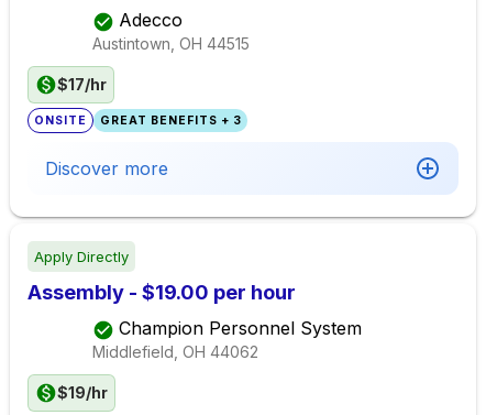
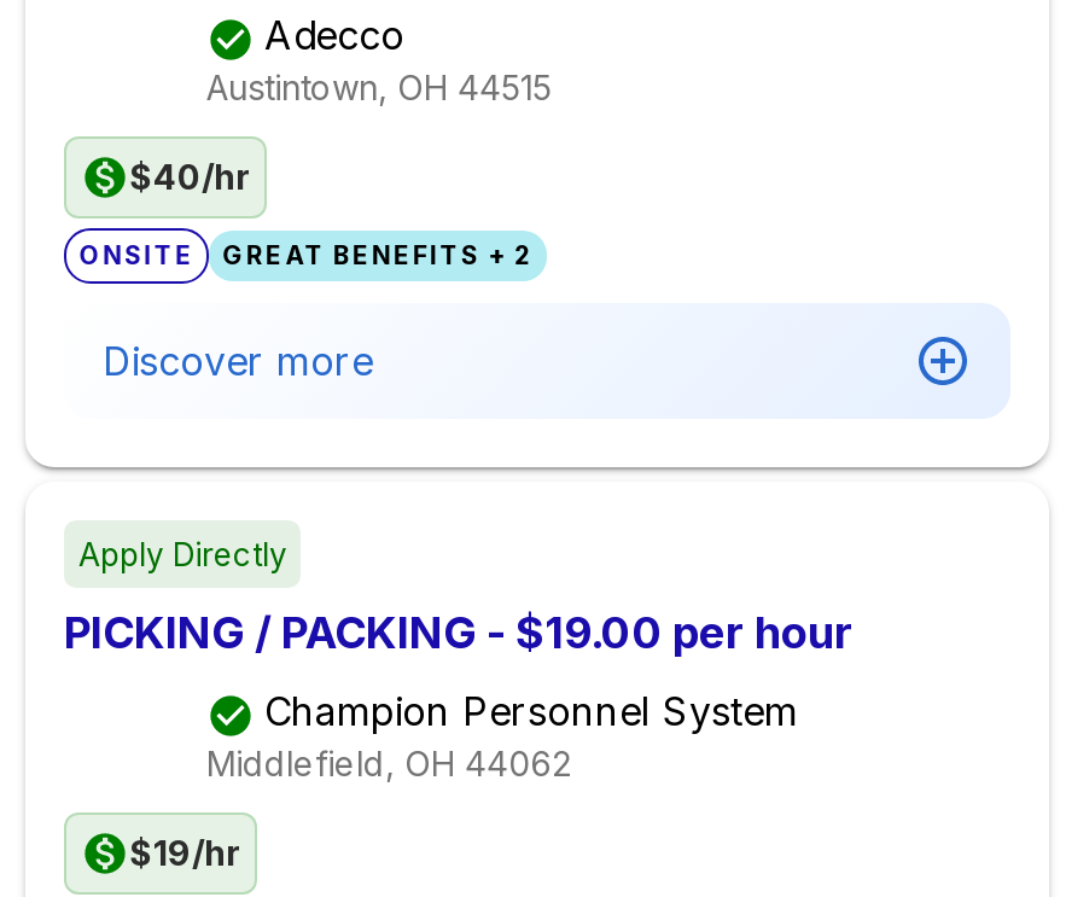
- $17/hr
+ $40/hr

- GREAT BENEFITS + 3
+ GREAT BENEFITS + 2

- Assembly - $19.00 per hour
+ PICKING / PACKING - $19.00 per hour
